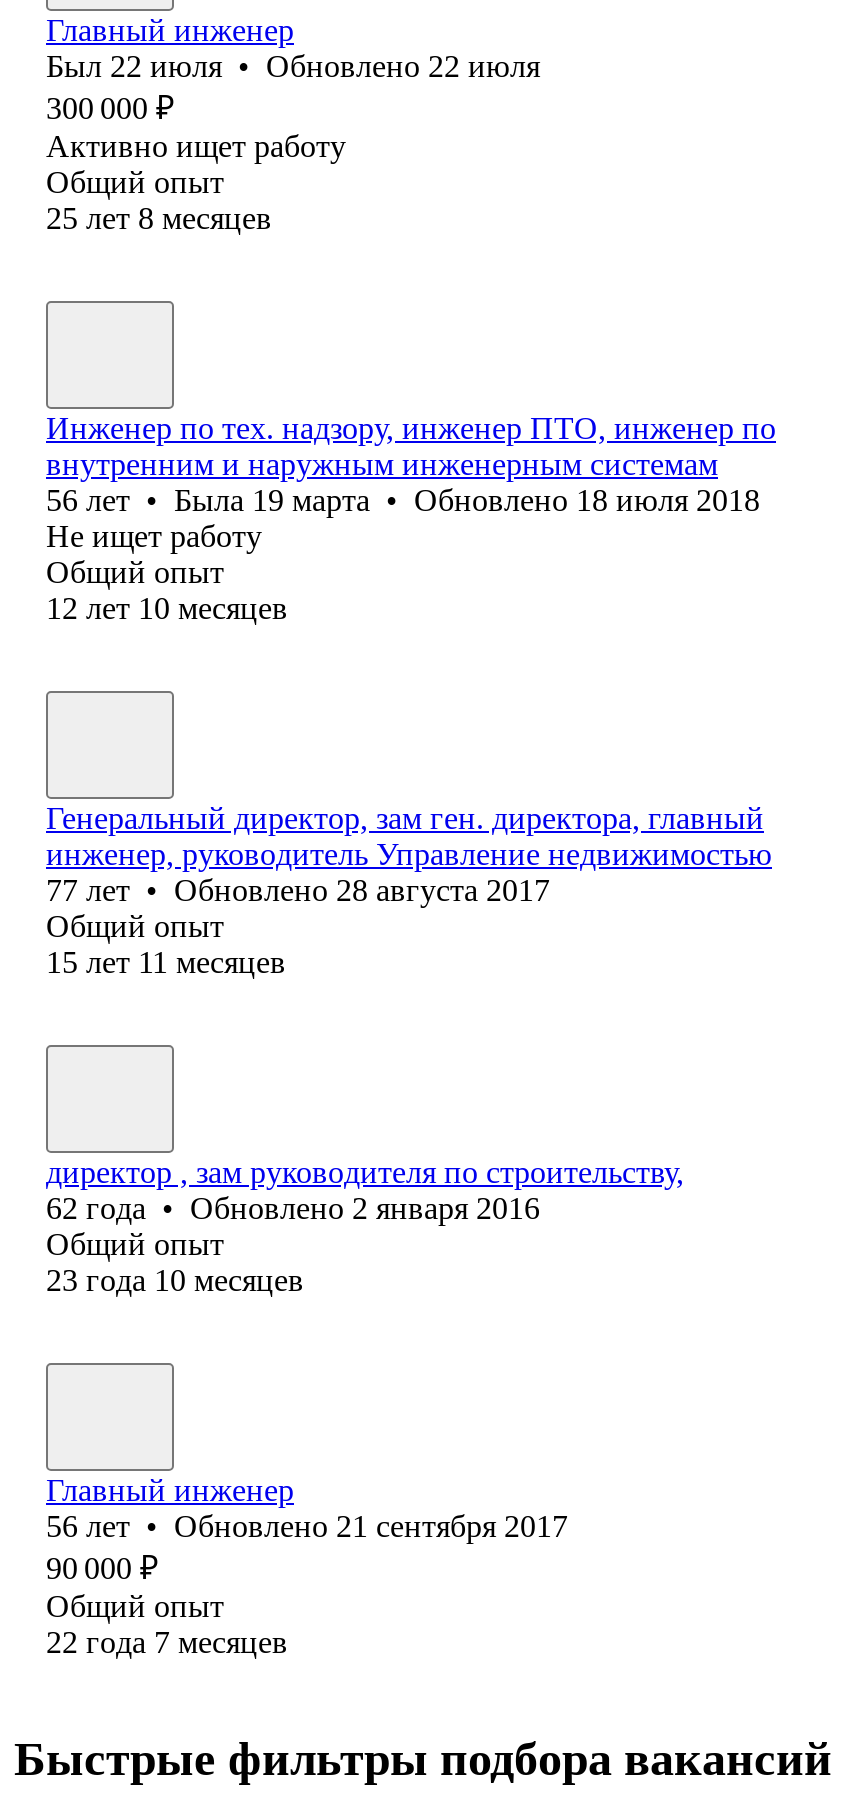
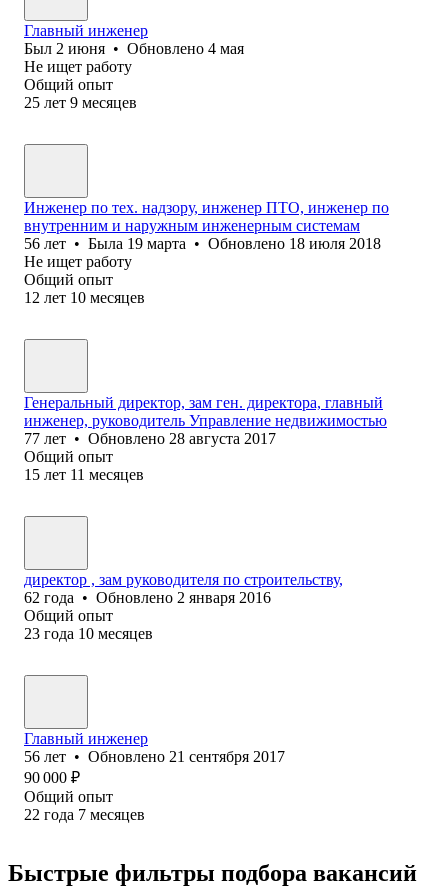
- Был 22 июля • Обновлено 22 июля
- 300 000 ₽
- Активно ищет работу
+ Был 2 июня • Обновлено 4 мая
+ Не ищет работу

- 25 лет 8 месяцев
+ 25 лет 9 месяцев
